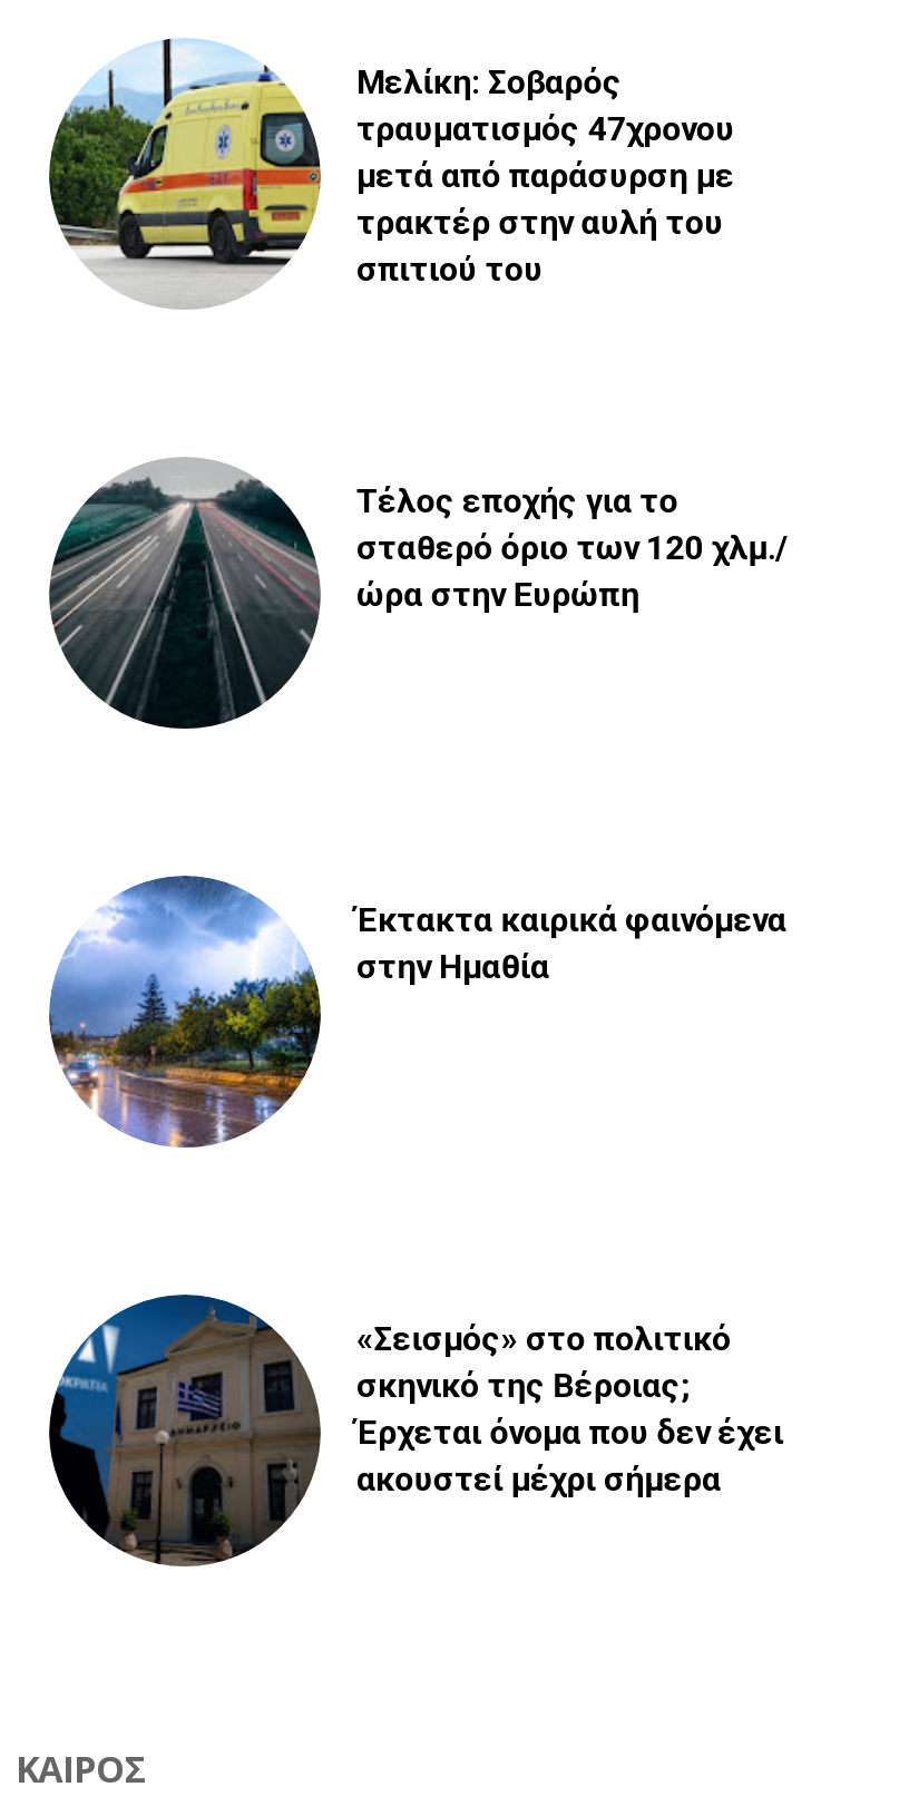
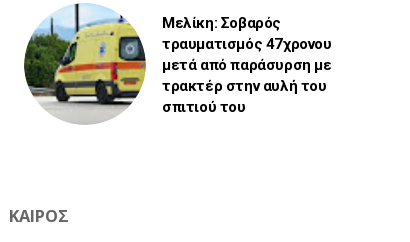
- [image]
- Τέλος εποχής για το
- σταθερό όριο των 120 χλμ./
- ώρα στην Ευρώπη

- [image]
- Έκτακτα καιρικά φαινόμενα
- στην Ημαθία

- [image]
- «Σεισμός» στο πολιτικό
- σκηνικό της Βέροιας;
- Έρχεται όνομα που δεν έχει
- ακουστεί μέχρι σήμερα
